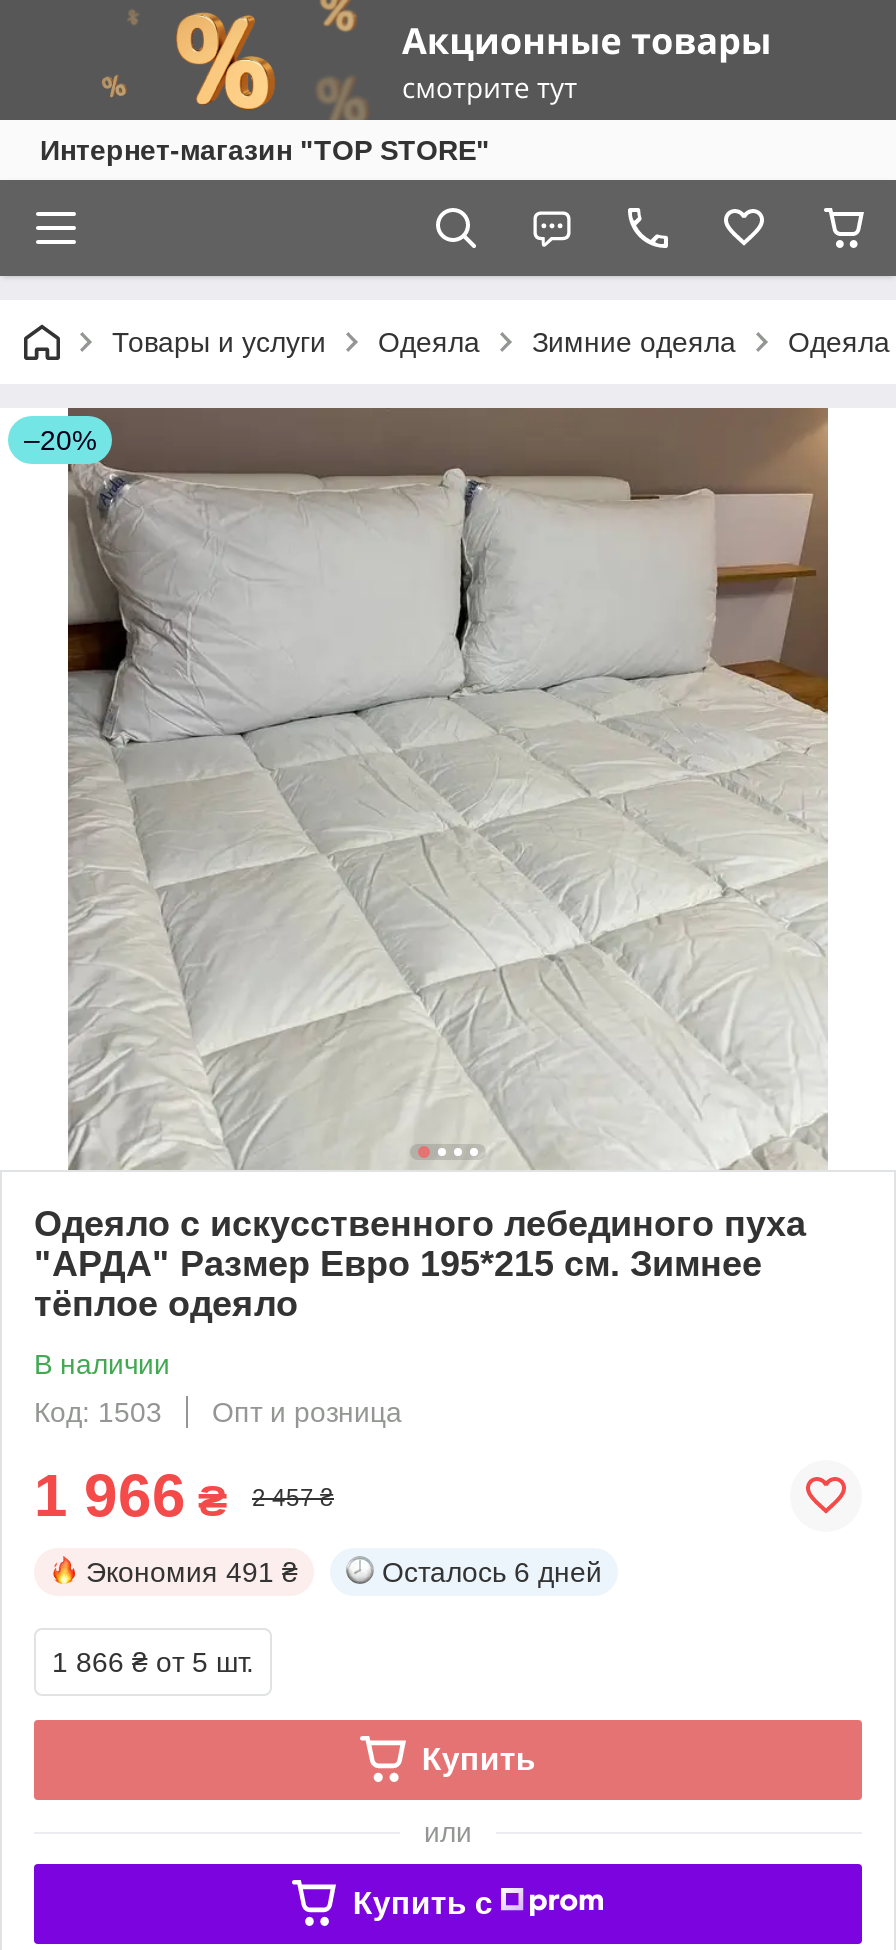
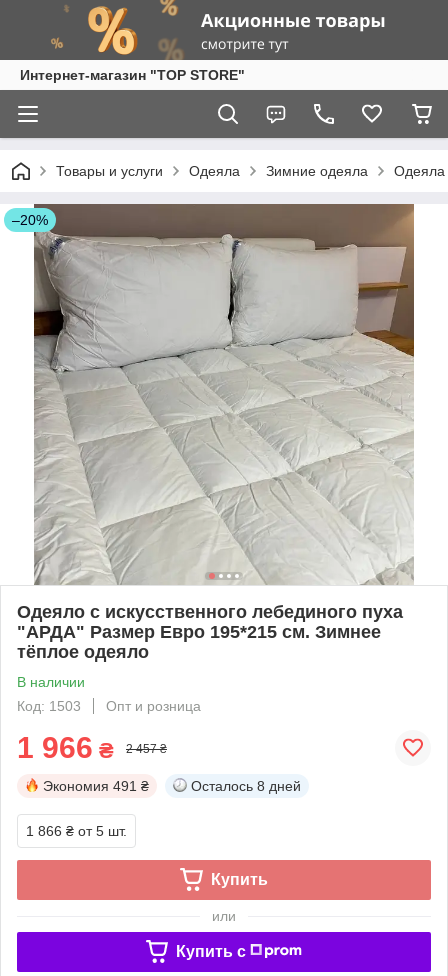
- Осталось 6 дней
+ Осталось 8 дней
